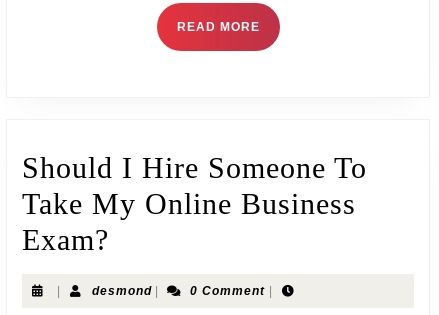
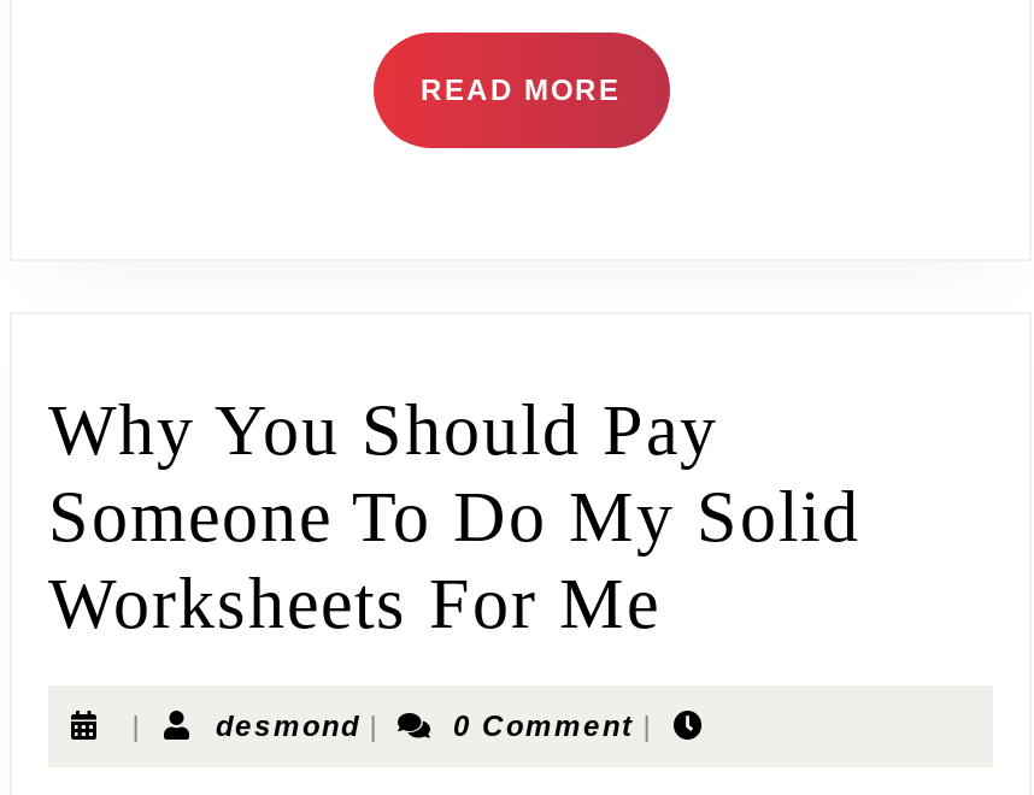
- Should I Hire Someone To
- Take My Online Business
- Exam?
+ Why You Should Pay
+ Someone To Do My Solid
+ Worksheets For Me
